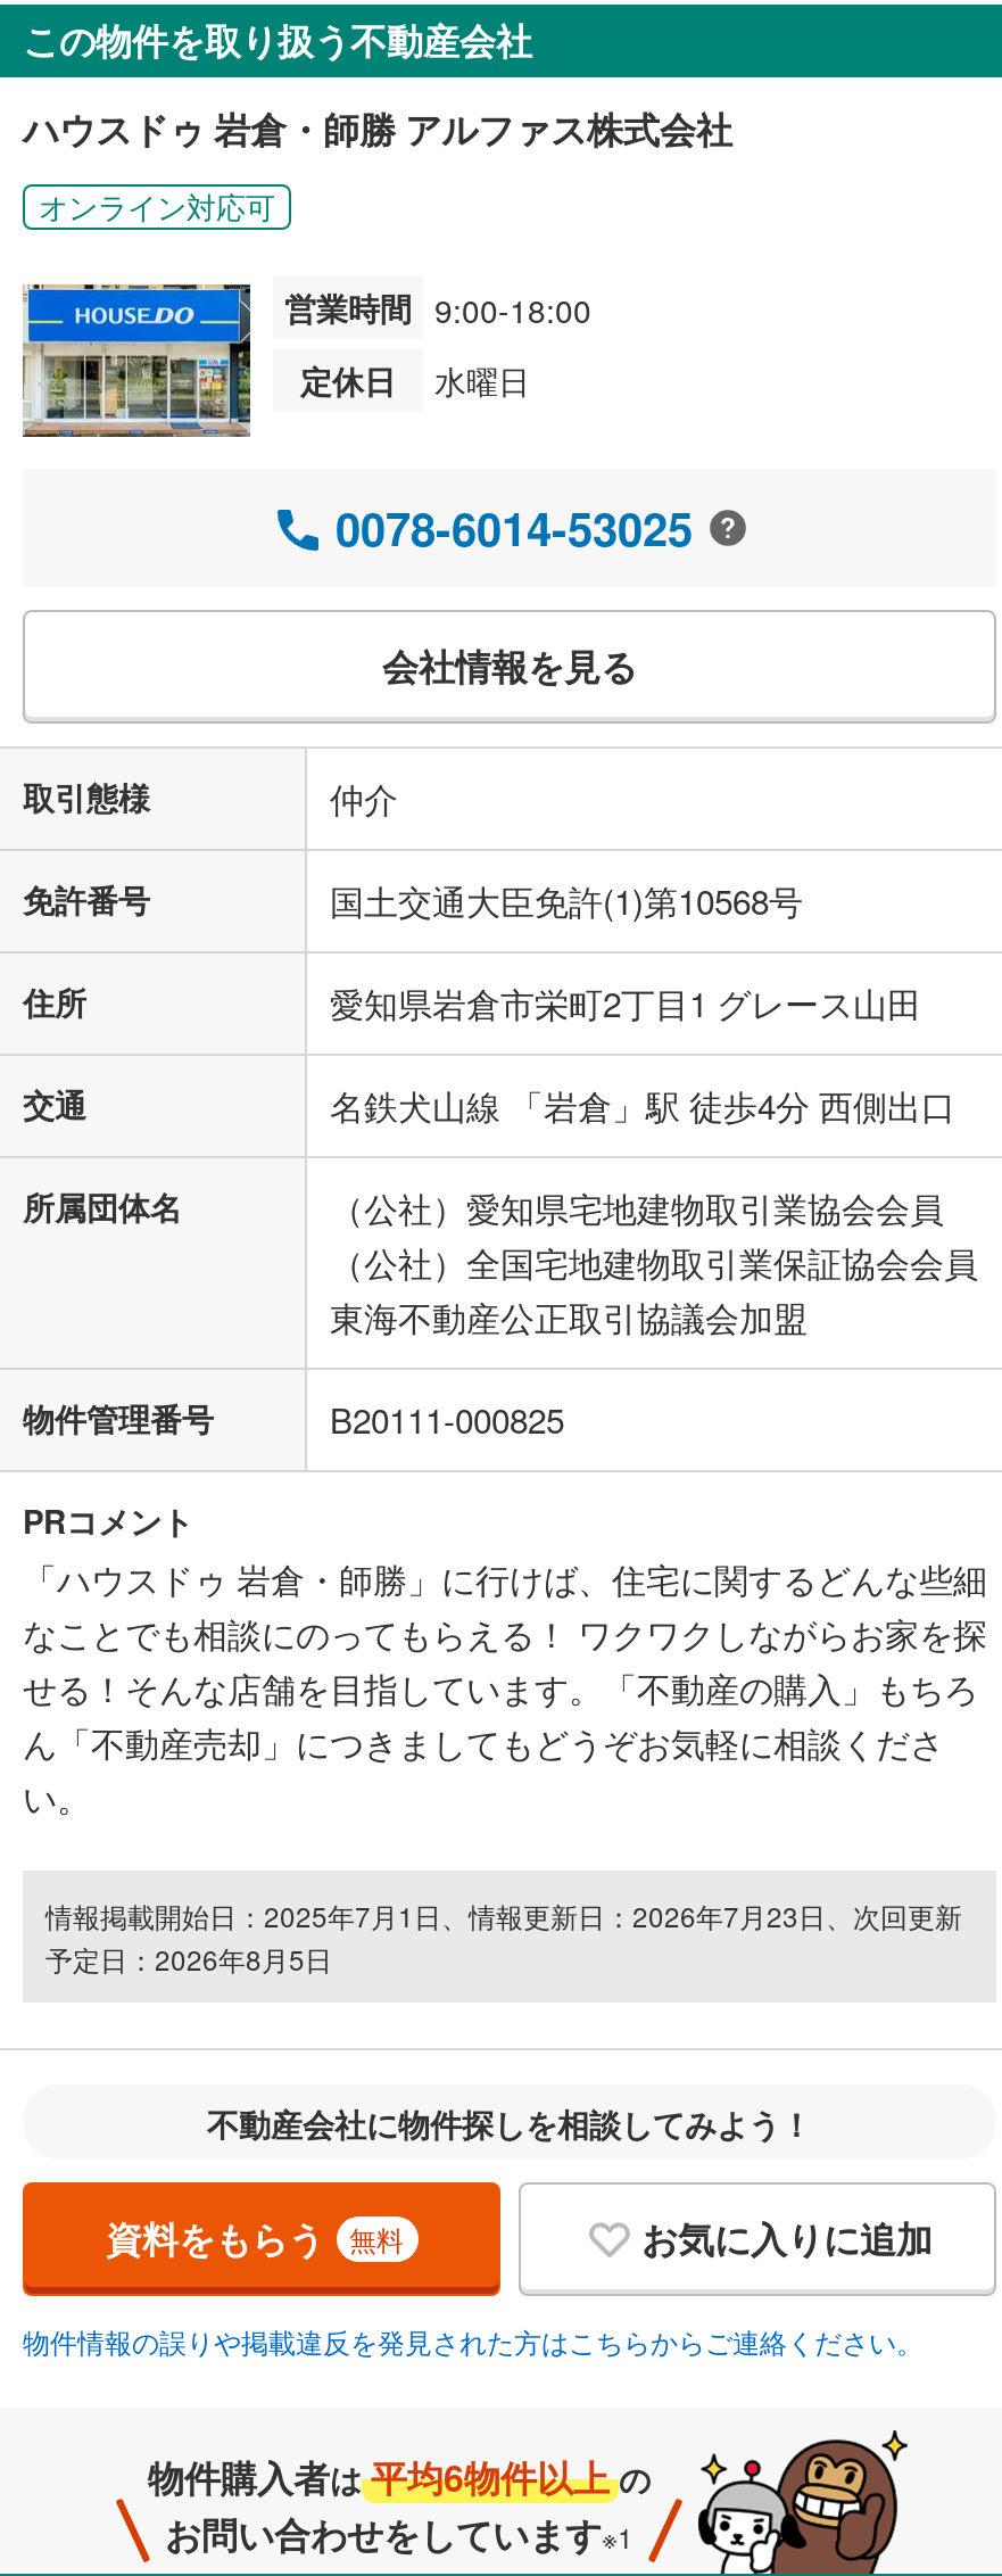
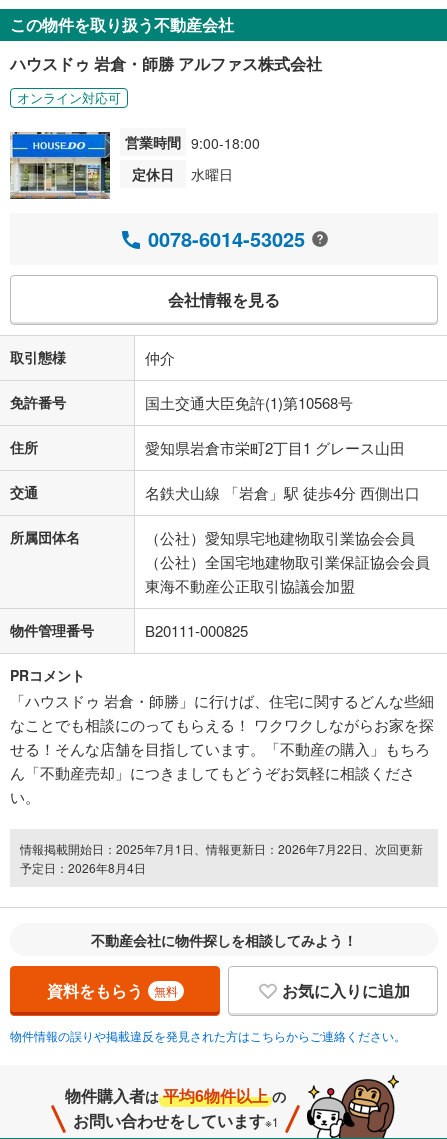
- 情報掲載開始日：2025年7月1日、情報更新日：2026年7月23日、次回更新
+ 情報掲載開始日：2025年7月1日、情報更新日：2026年7月22日、次回更新

- 予定日：2026年8月5日
+ 予定日：2026年8月4日
